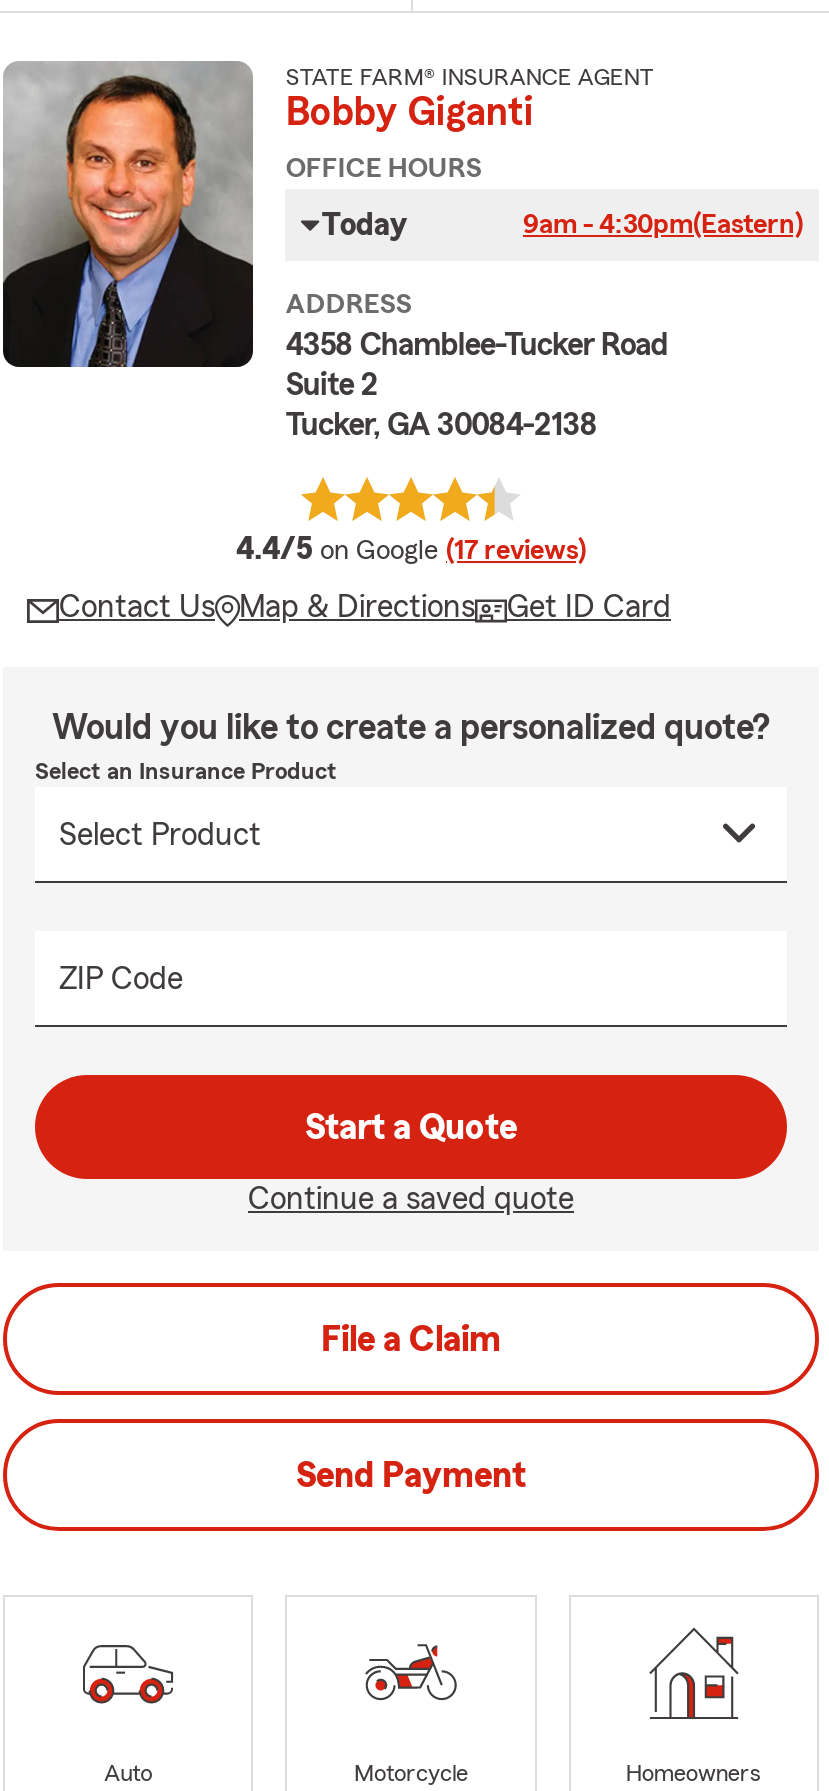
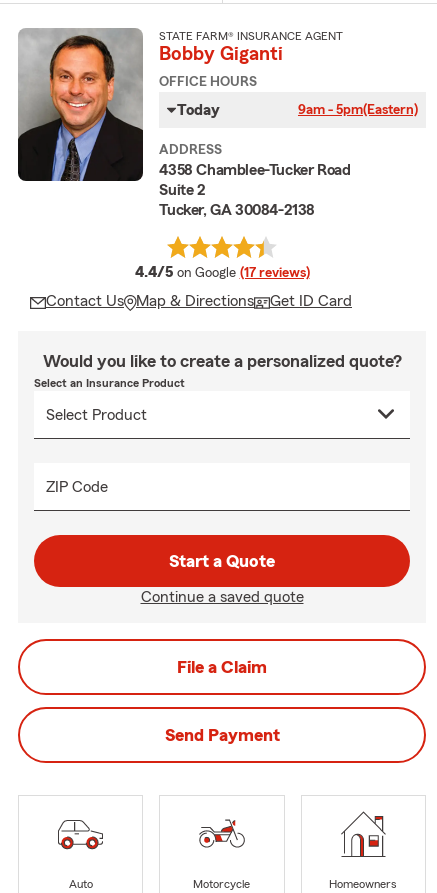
- 9am - 4:30pm(Eastern)
+ 9am - 5pm(Eastern)
